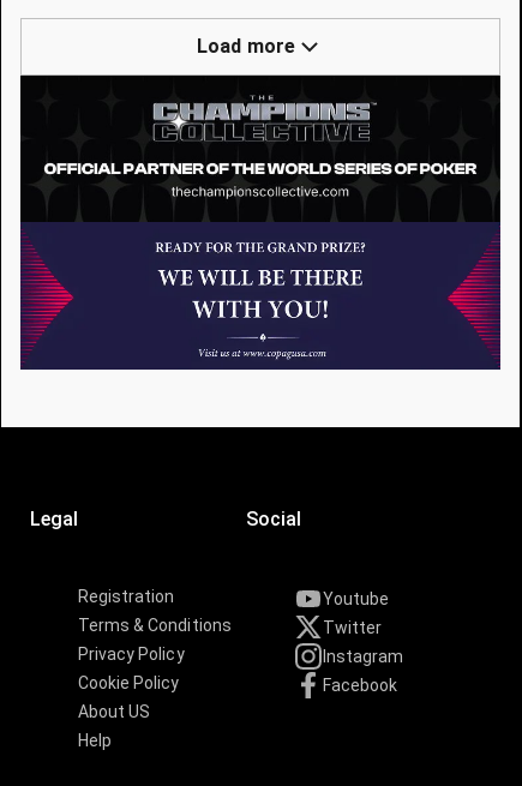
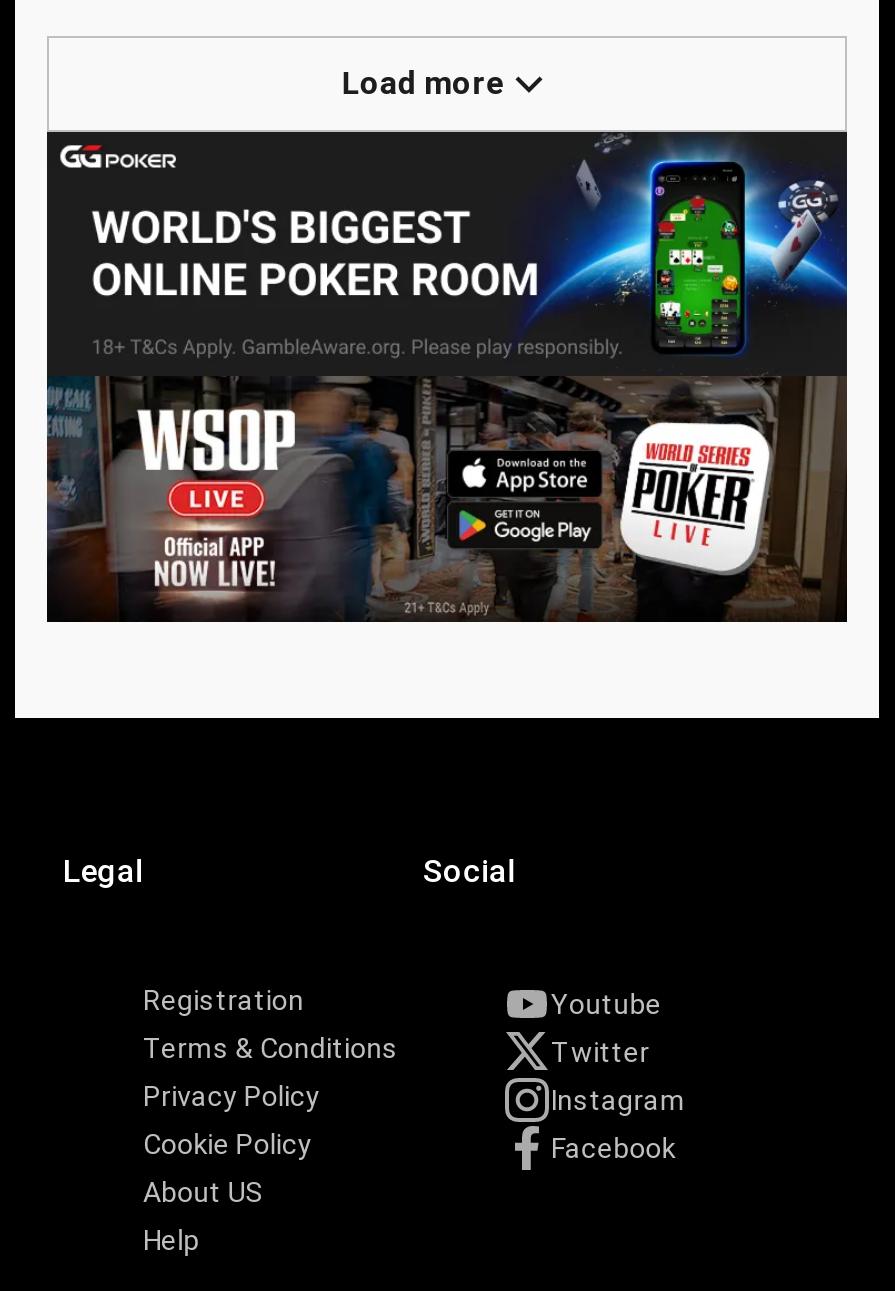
- [image]
+ [image]

- [image]
+ [image]
